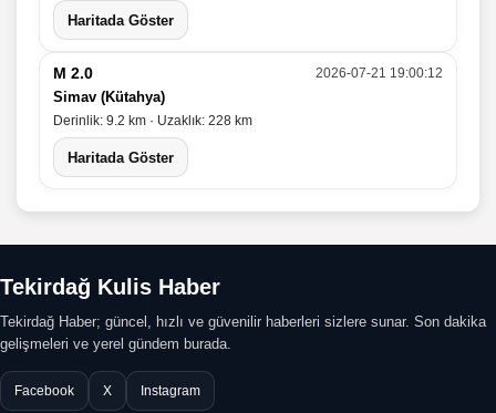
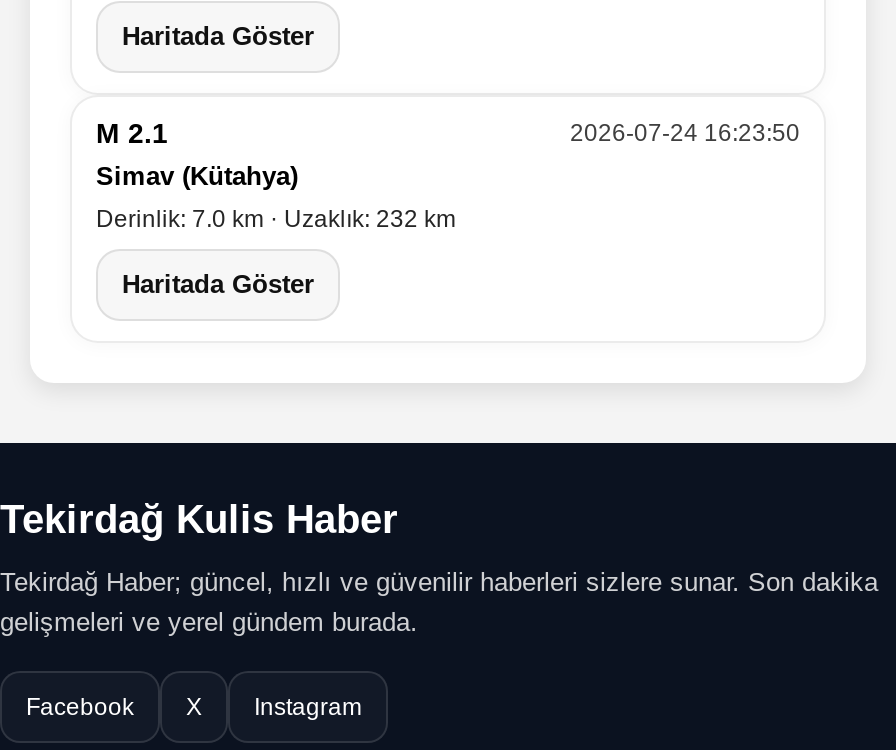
- M 2.0
+ M 2.1

- 2026-07-21 19:00:12
+ 2026-07-24 16:23:50

- Derinlik: 9.2 km · Uzaklık: 228 km
+ Derinlik: 7.0 km · Uzaklık: 232 km
